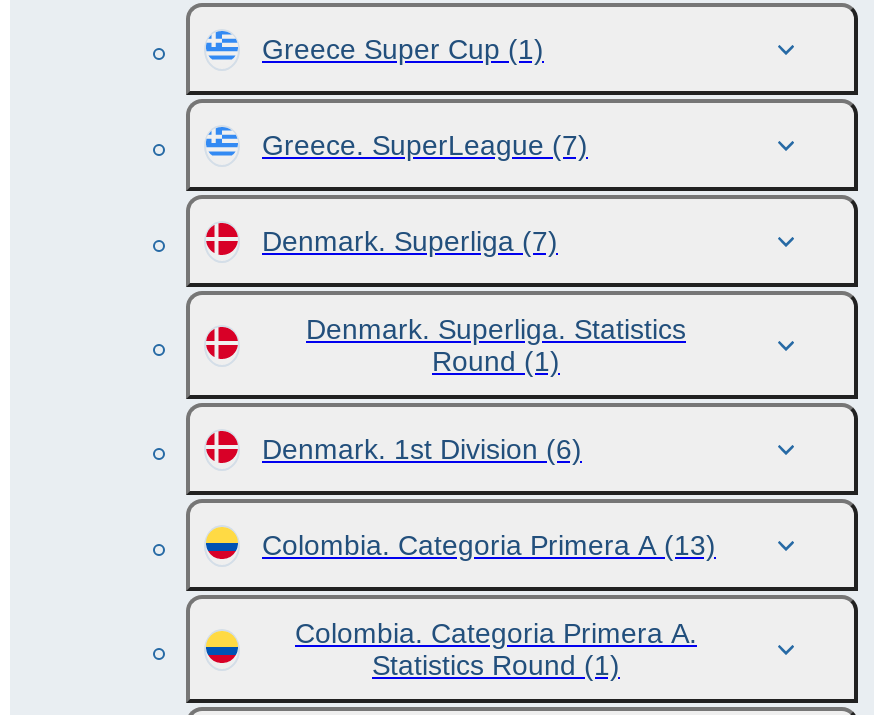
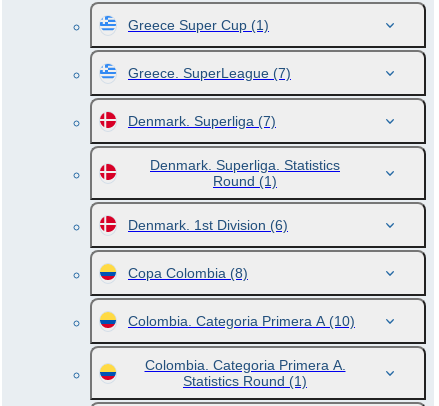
- Colombia. Categoria Primera A (13)
+ Copa Colombia (8)
+ Colombia. Categoria Primera A (10)
